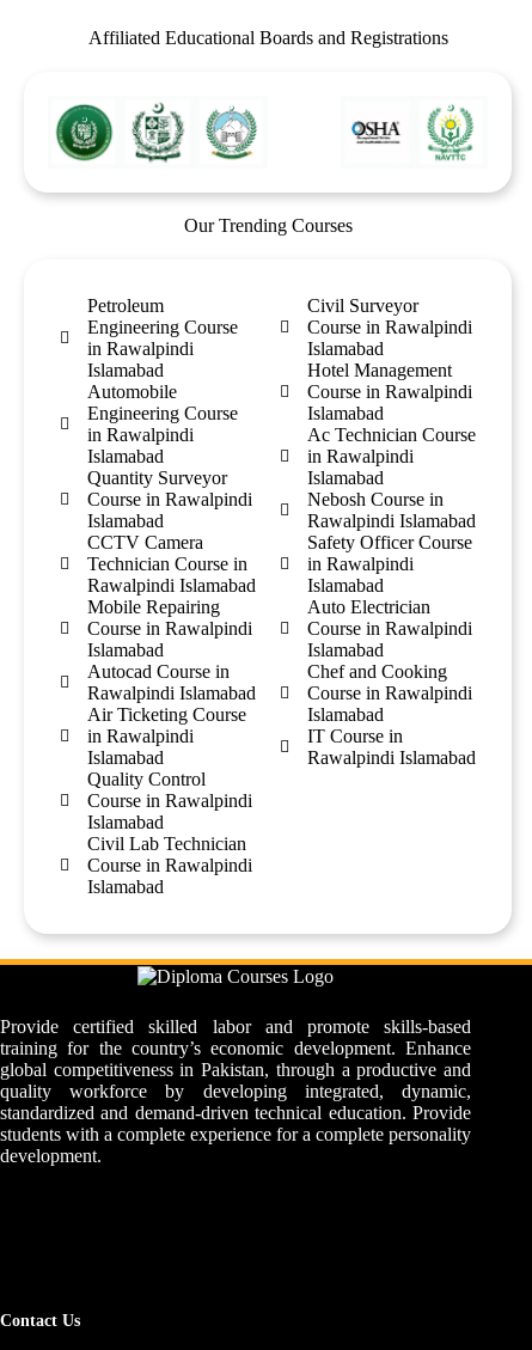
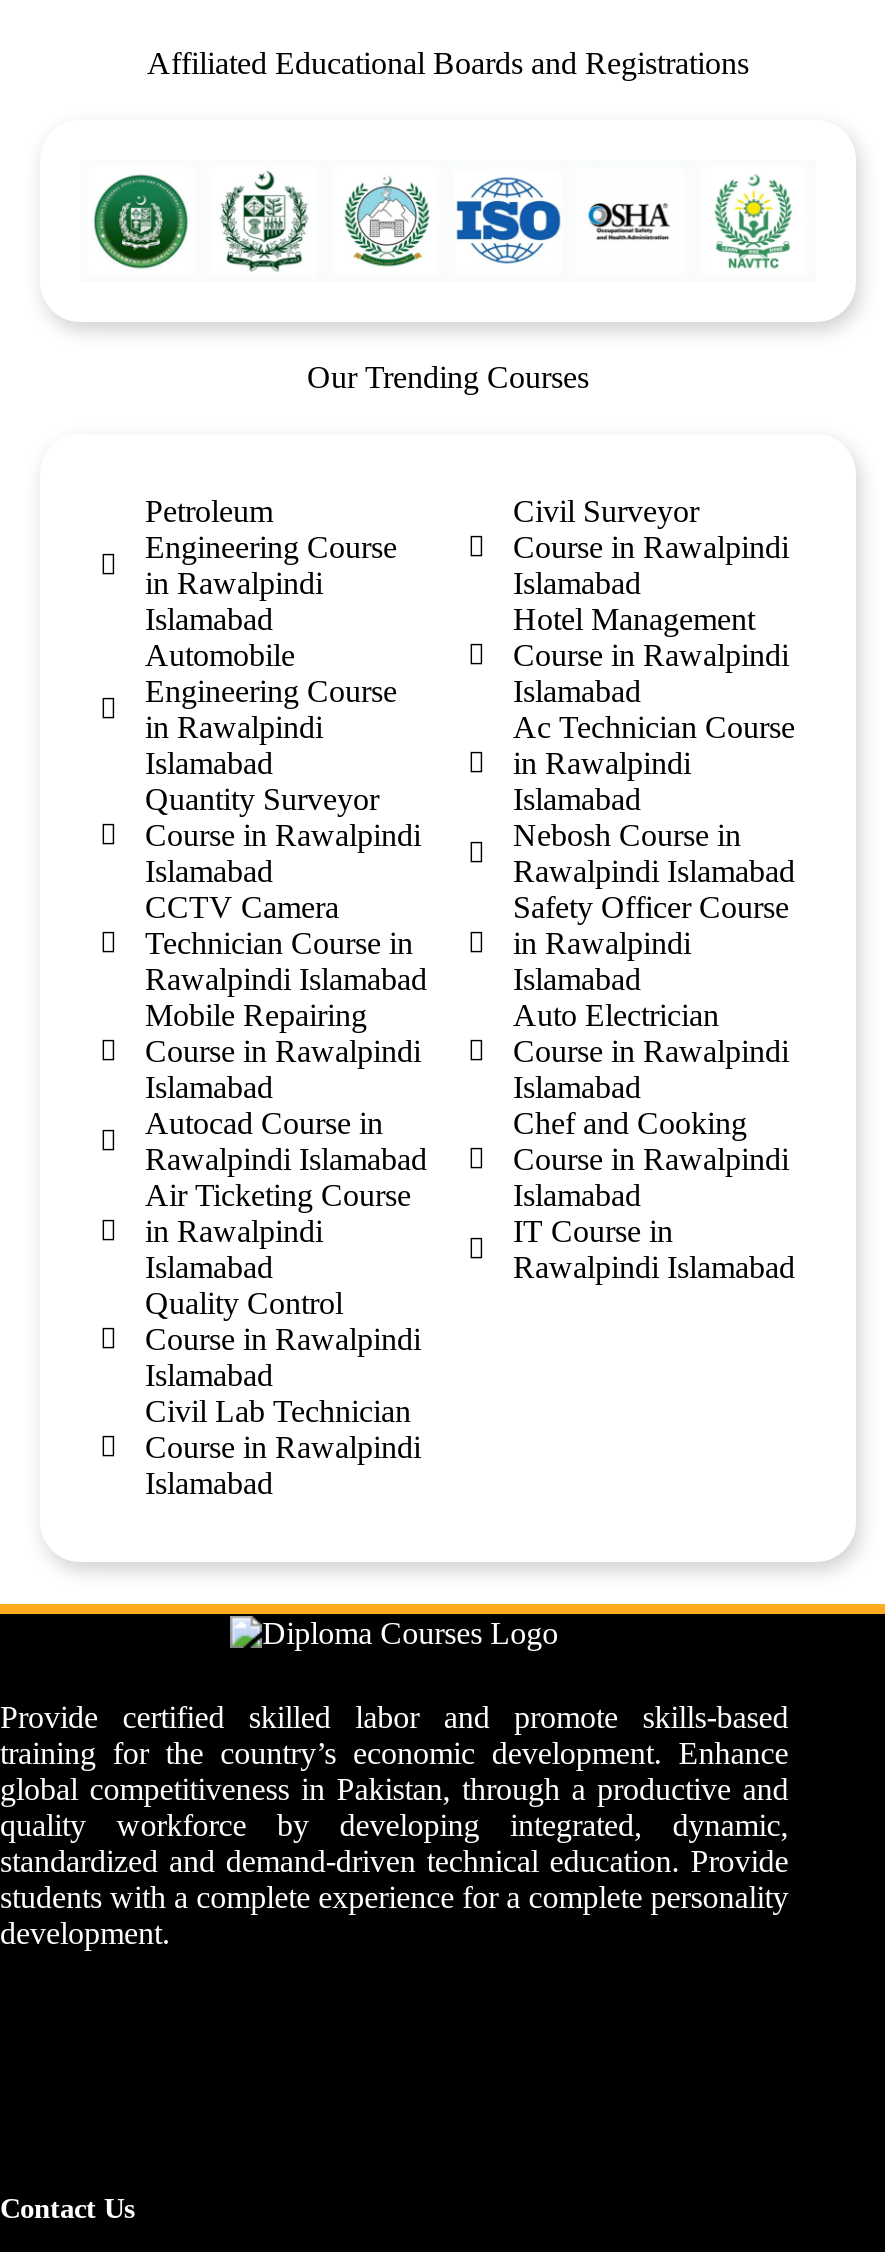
+ [image]
